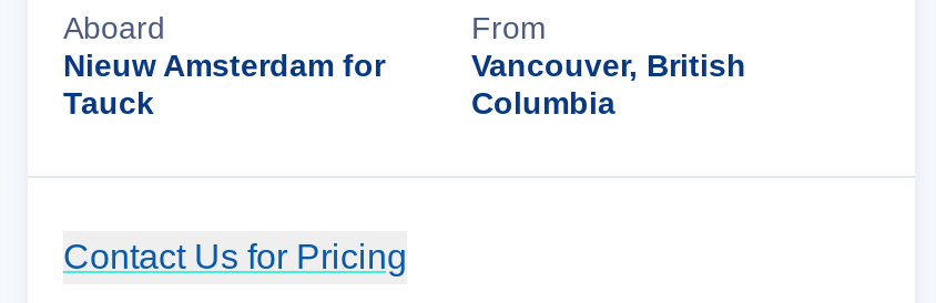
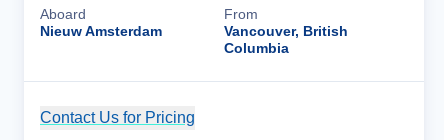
- Nieuw Amsterdam for
- Tauck
+ Nieuw Amsterdam
